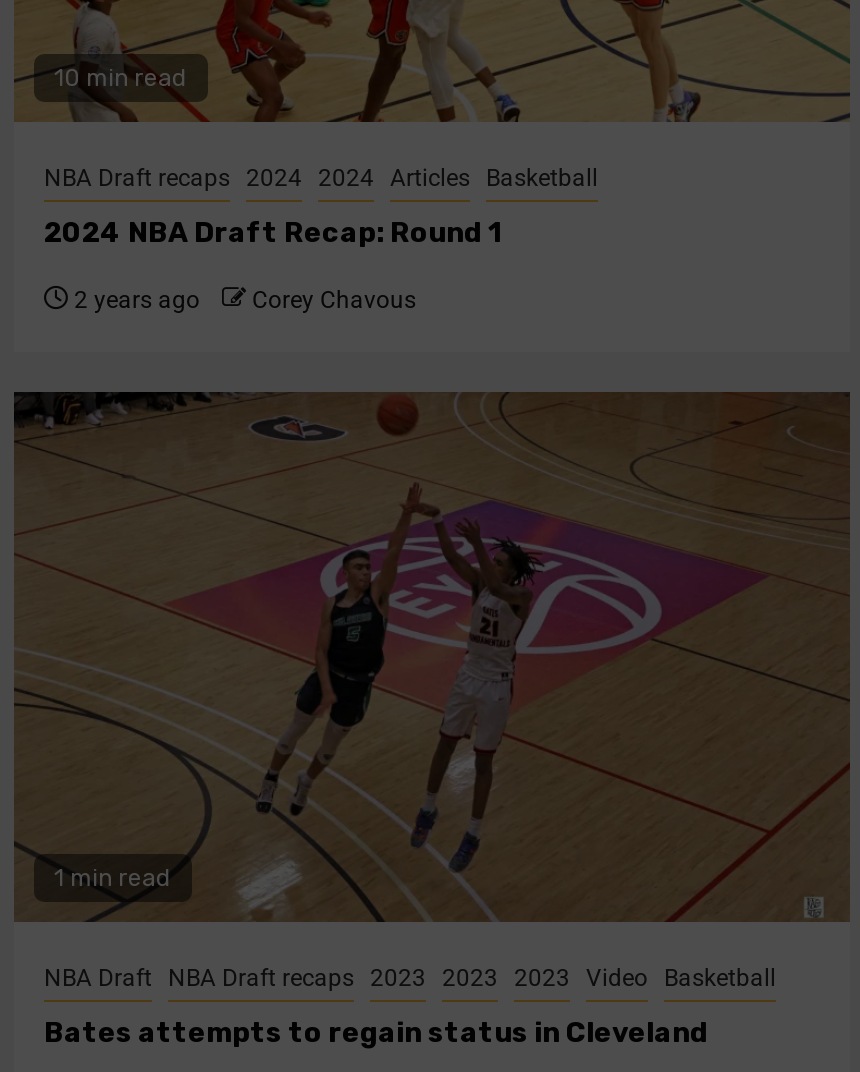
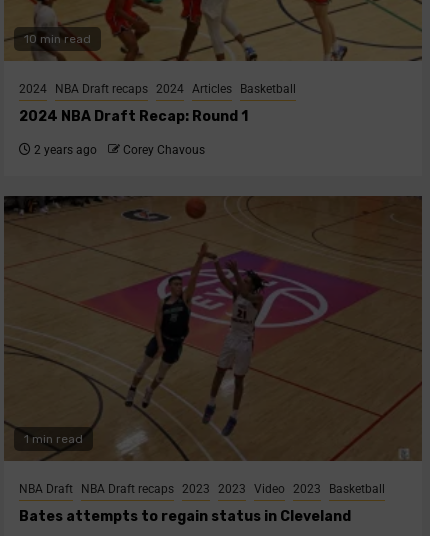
- NBA Draft recaps 2024 2024 Articles Basketball
+ 2024 NBA Draft recaps 2024 Articles Basketball

- NBA Draft NBA Draft recaps 2023 2023 2023 Video Basketball
+ NBA Draft NBA Draft recaps 2023 2023 Video 2023 Basketball
